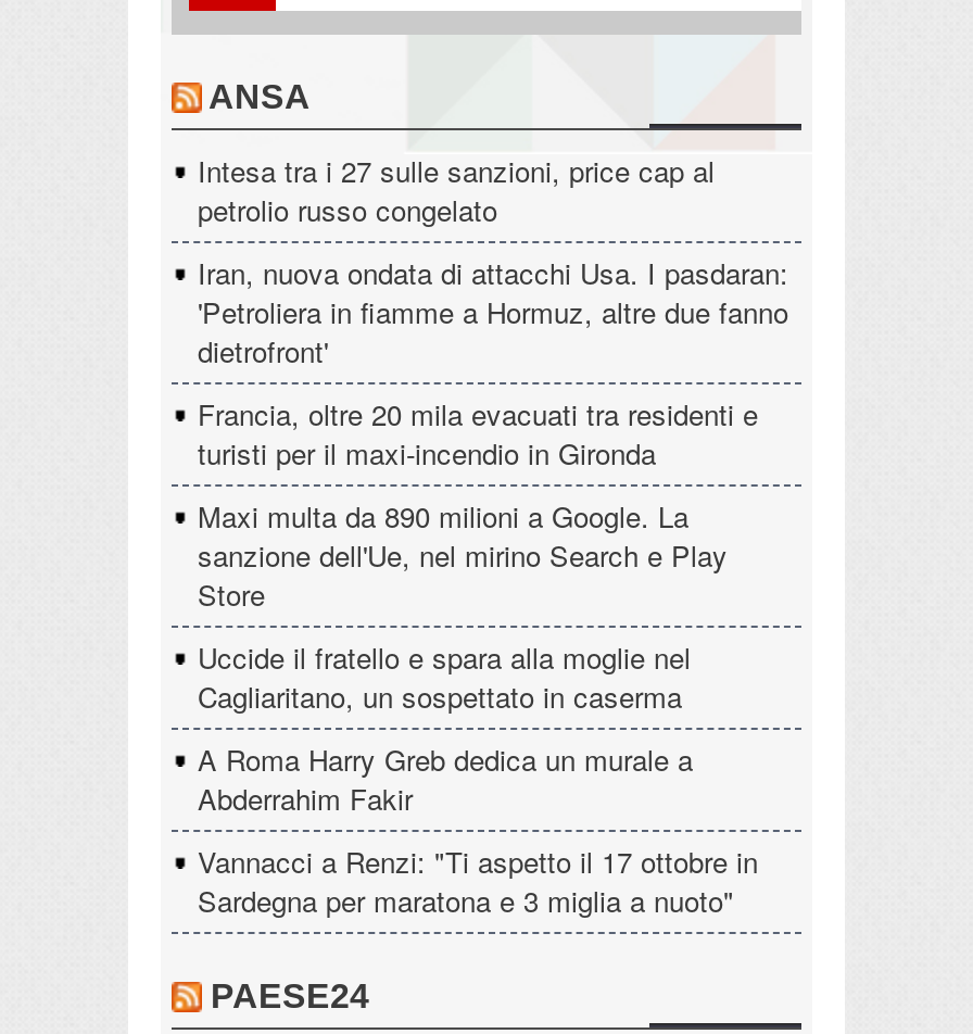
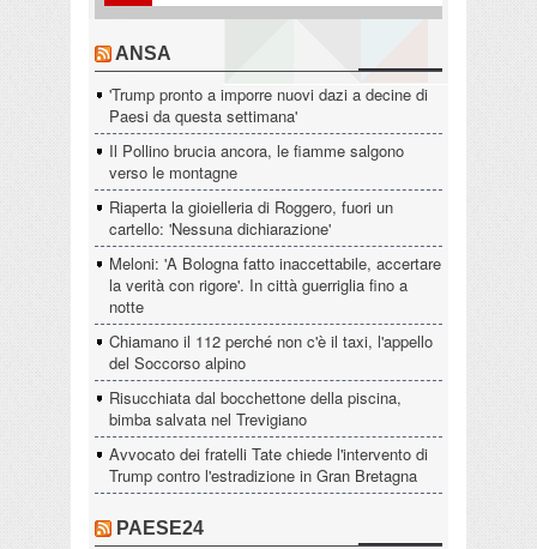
- Intesa tra i 27 sulle sanzioni, price cap al
- petrolio russo congelato
+ 'Trump pronto a imporre nuovi dazi a decine di
+ Paesi da questa settimana'

- Iran, nuova ondata di attacchi Usa. I pasdaran:
- 'Petroliera in fiamme a Hormuz, altre due fanno
- dietrofront'
+ Il Pollino brucia ancora, le fiamme salgono
+ verso le montagne

- Francia, oltre 20 mila evacuati tra residenti e
- turisti per il maxi-incendio in Gironda
+ Riaperta la gioielleria di Roggero, fuori un
+ cartello: 'Nessuna dichiarazione'

- Maxi multa da 890 milioni a Google. La
- sanzione dell'Ue, nel mirino Search e Play
- Store
+ Meloni: 'A Bologna fatto inaccettabile, accertare
+ la verità con rigore'. In città guerriglia fino a
+ notte

- Uccide il fratello e spara alla moglie nel
- Cagliaritano, un sospettato in caserma
+ Chiamano il 112 perché non c'è il taxi, l'appello
+ del Soccorso alpino

- A Roma Harry Greb dedica un murale a
- Abderrahim Fakir
+ Risucchiata dal bocchettone della piscina,
+ bimba salvata nel Trevigiano

- Vannacci a Renzi: "Ti aspetto il 17 ottobre in
- Sardegna per maratona e 3 miglia a nuoto"
+ Avvocato dei fratelli Tate chiede l'intervento di
+ Trump contro l'estradizione in Gran Bretagna
